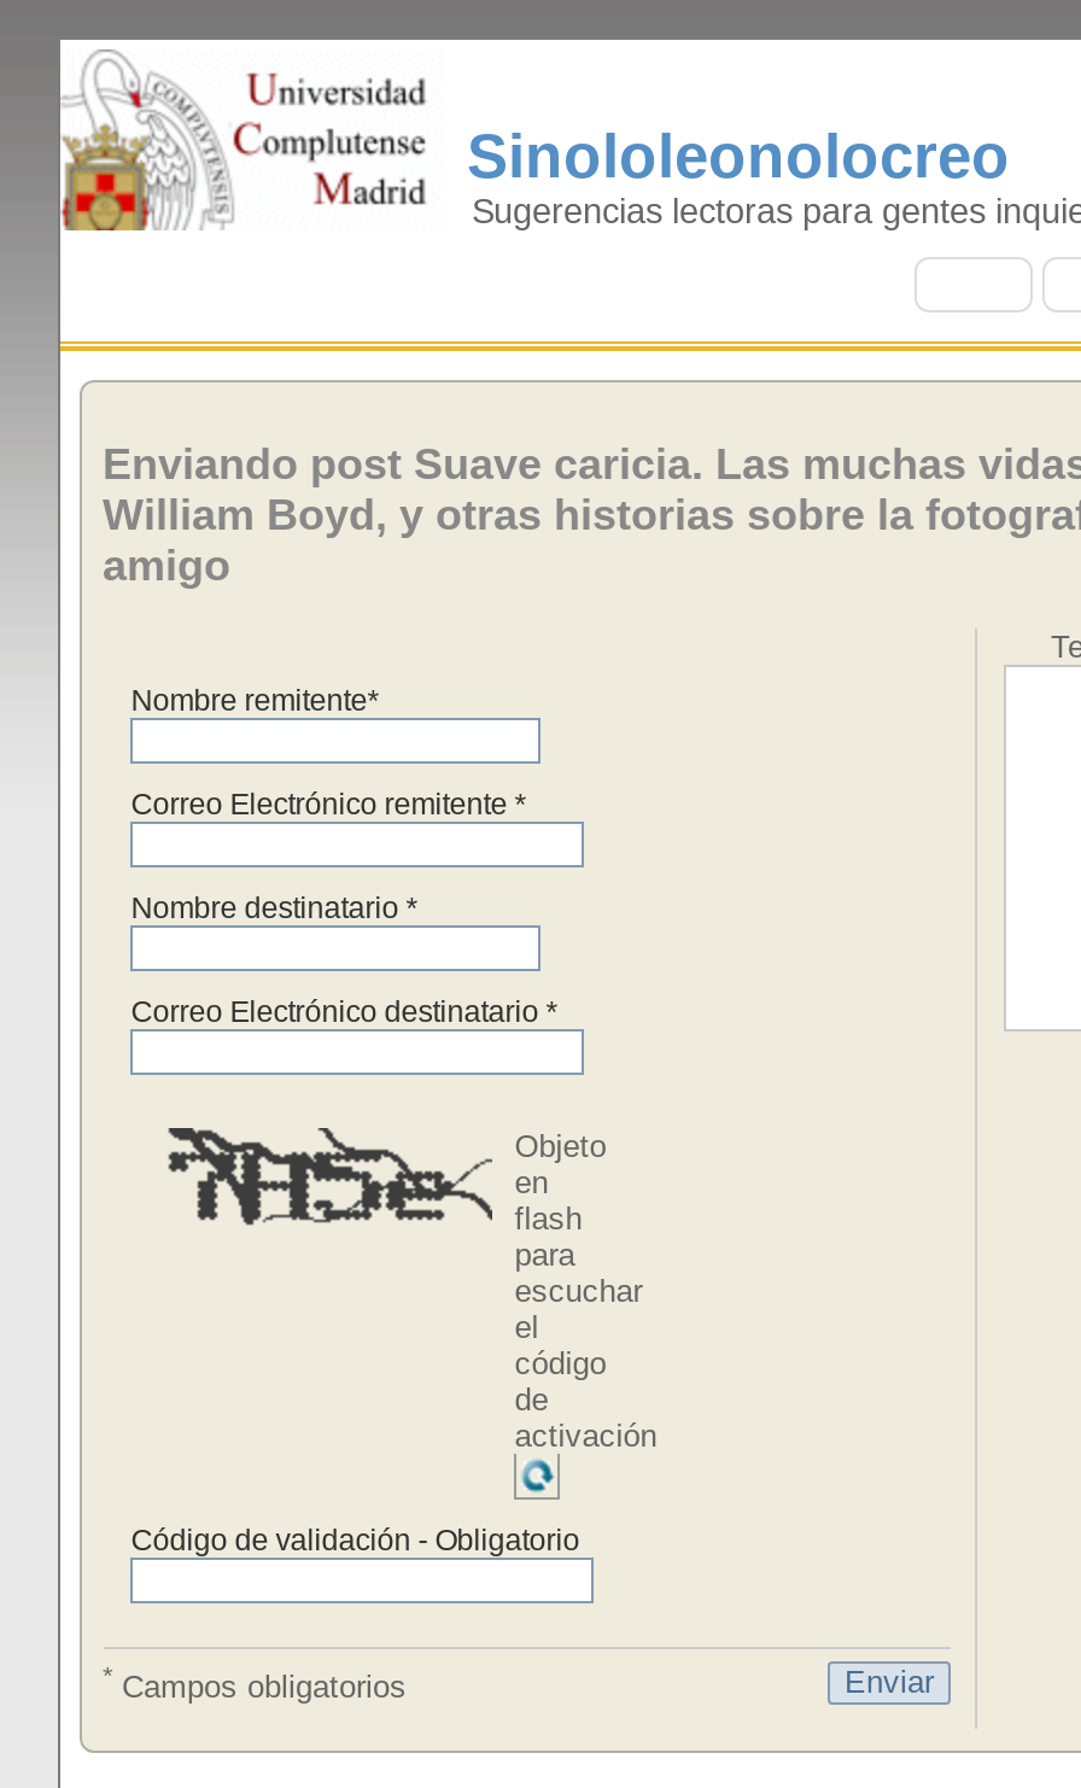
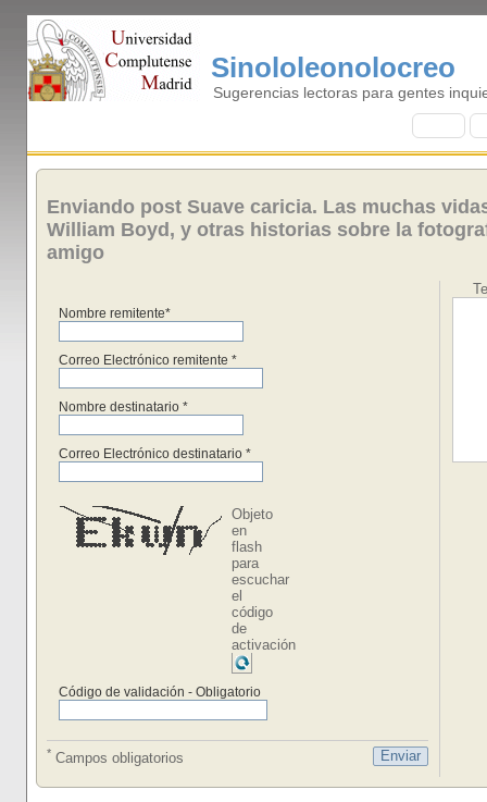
- [image]
+ [image]
